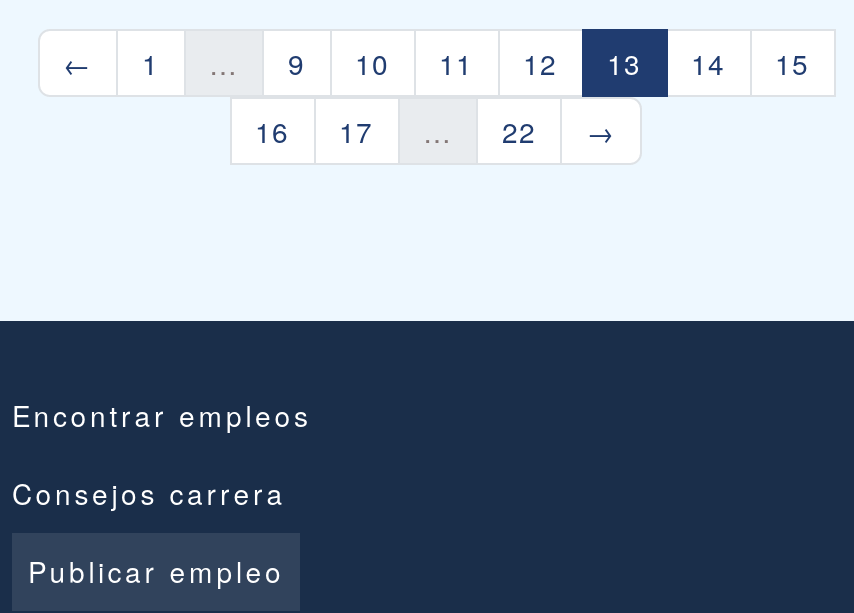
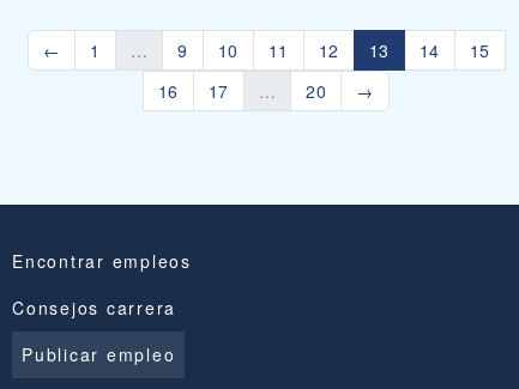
- 22
+ 20
